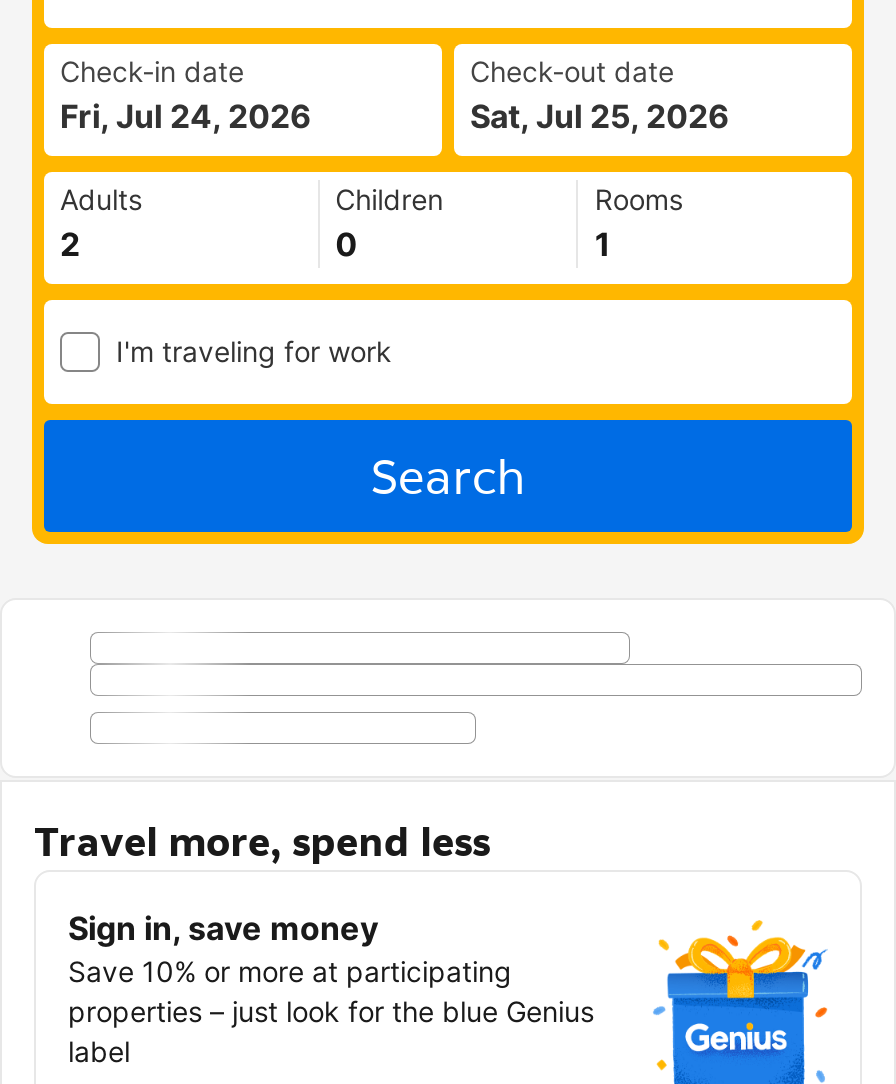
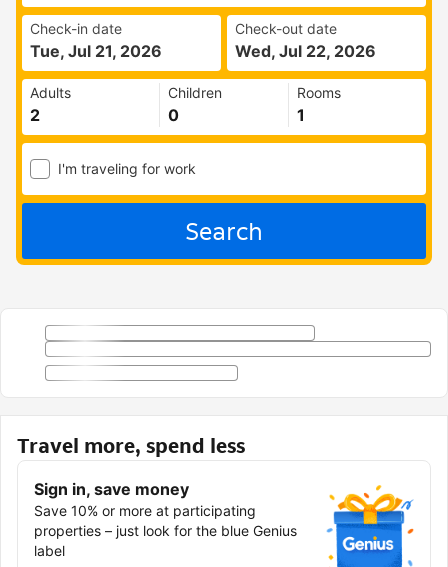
- Fri, Jul 24, 2026
+ Tue, Jul 21, 2026

- Sat, Jul 25, 2026
+ Wed, Jul 22, 2026
